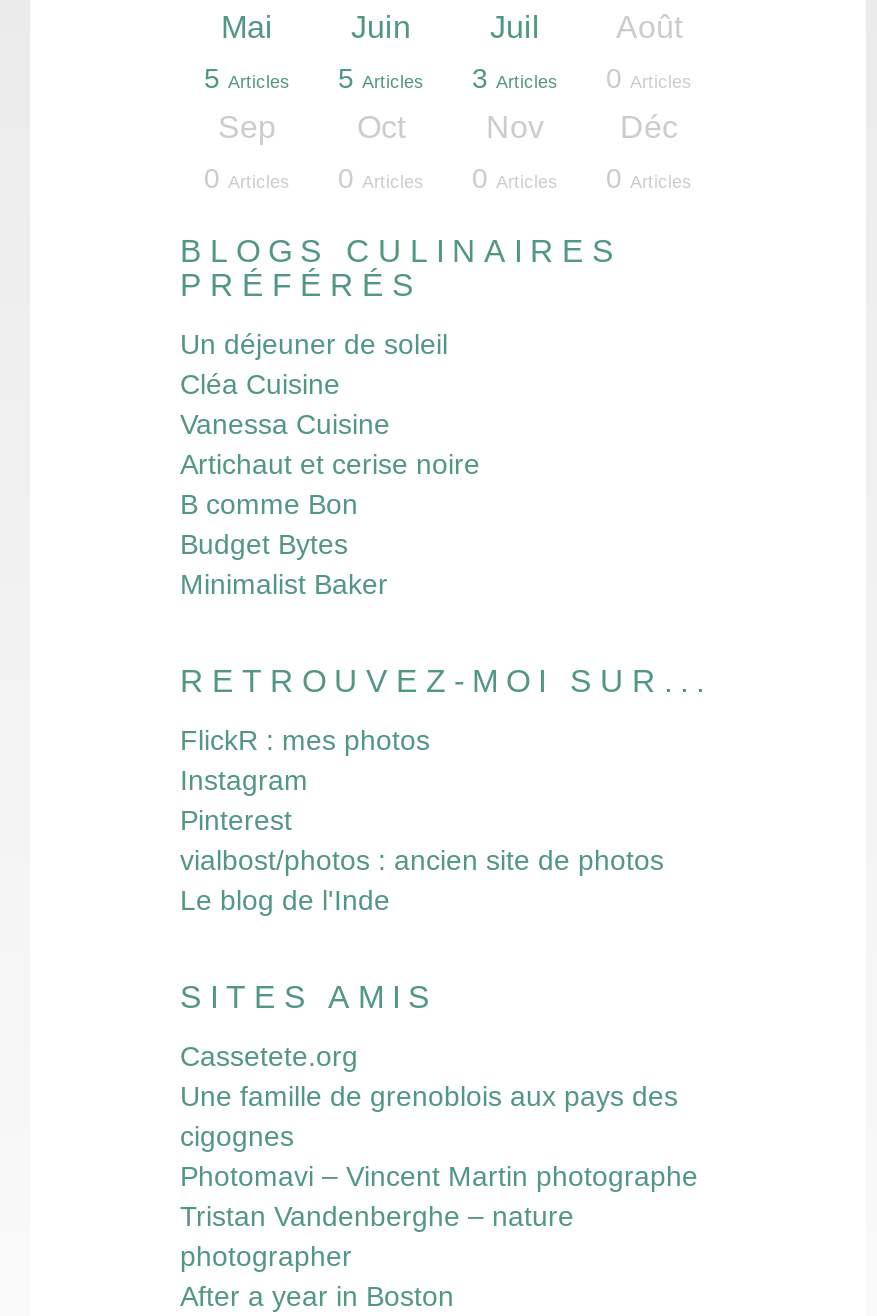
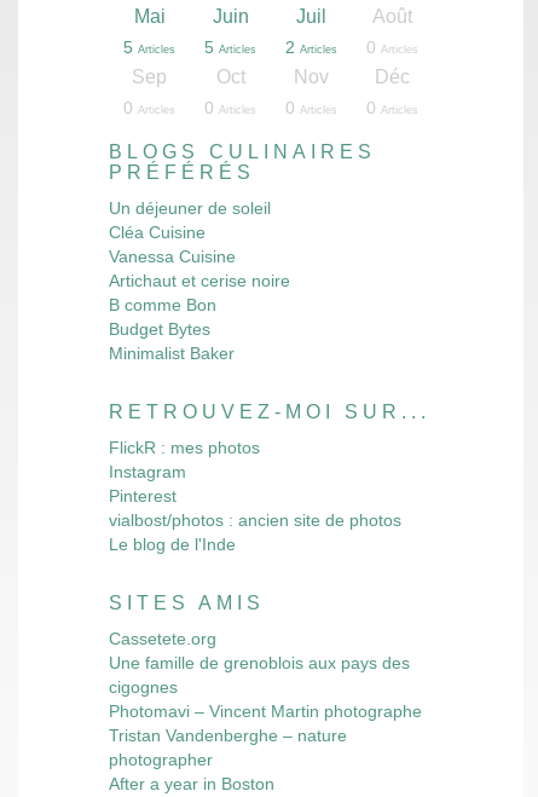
- 3 Articles
+ 2 Articles
